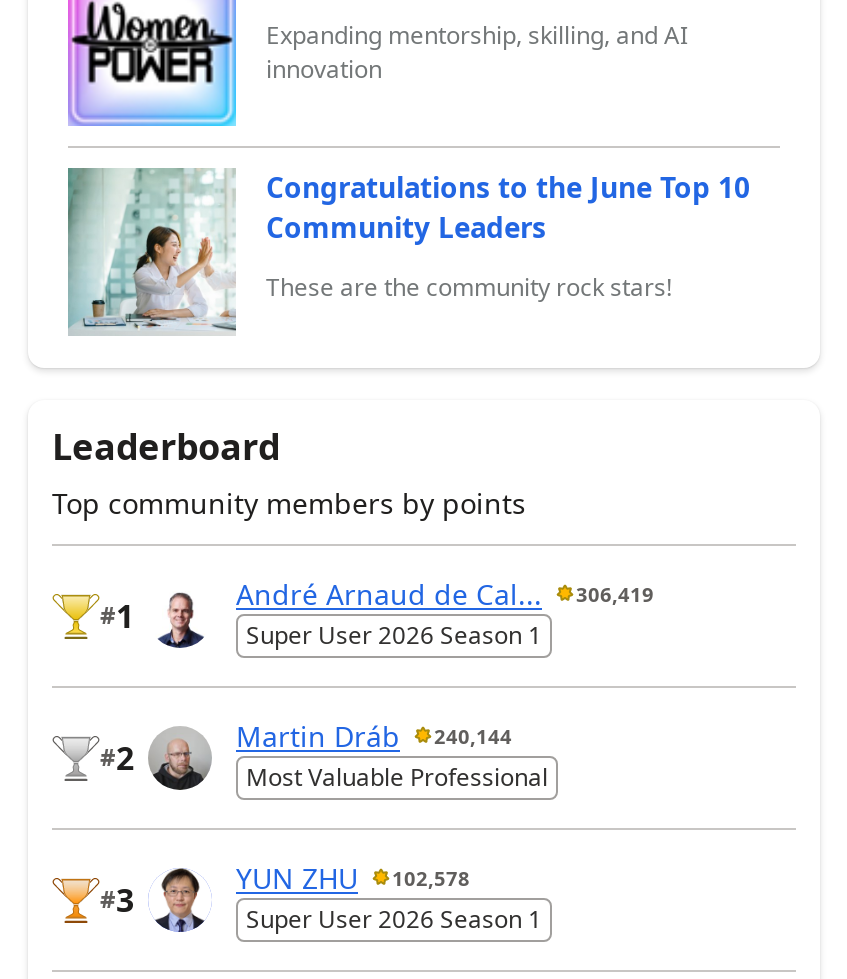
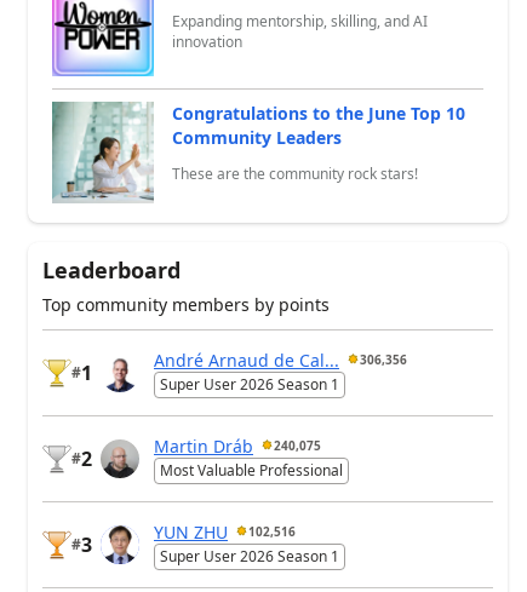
- André Arnaud de Cal... 306,419
+ André Arnaud de Cal... 306,356

- Martin Dráb 240,144
+ Martin Dráb 240,075

- YUN ZHU 102,578
+ YUN ZHU 102,516
